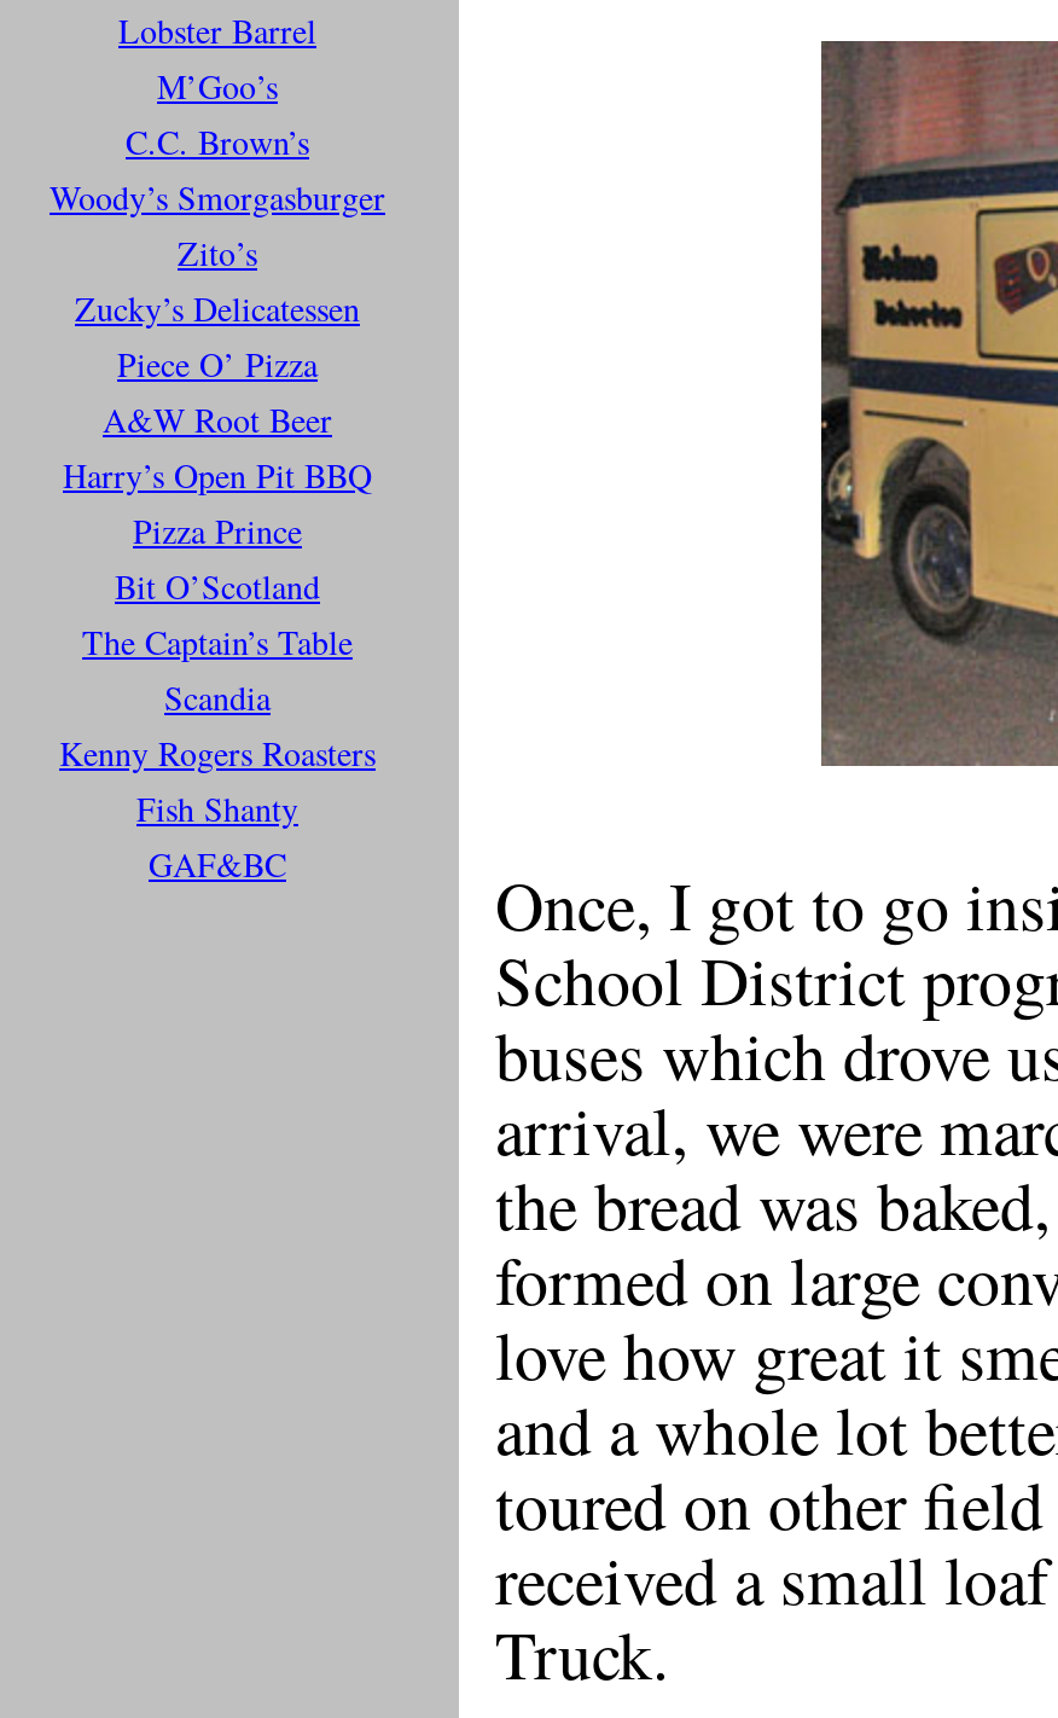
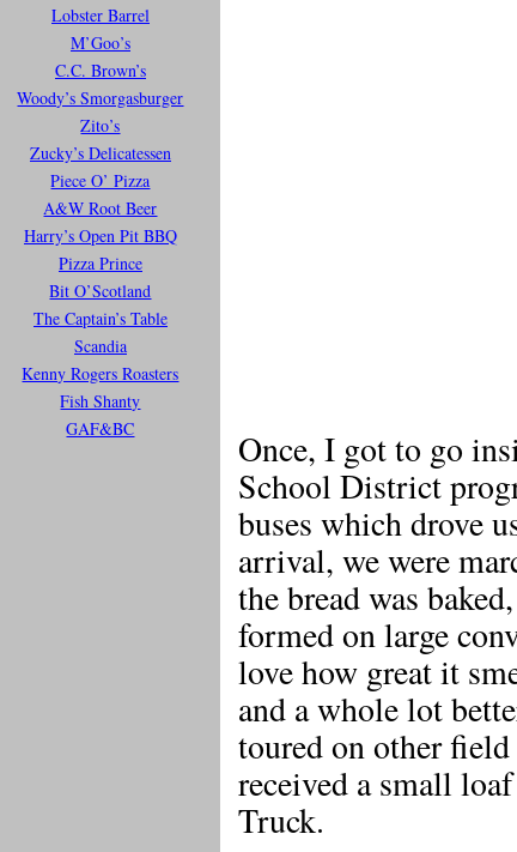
- [image]
